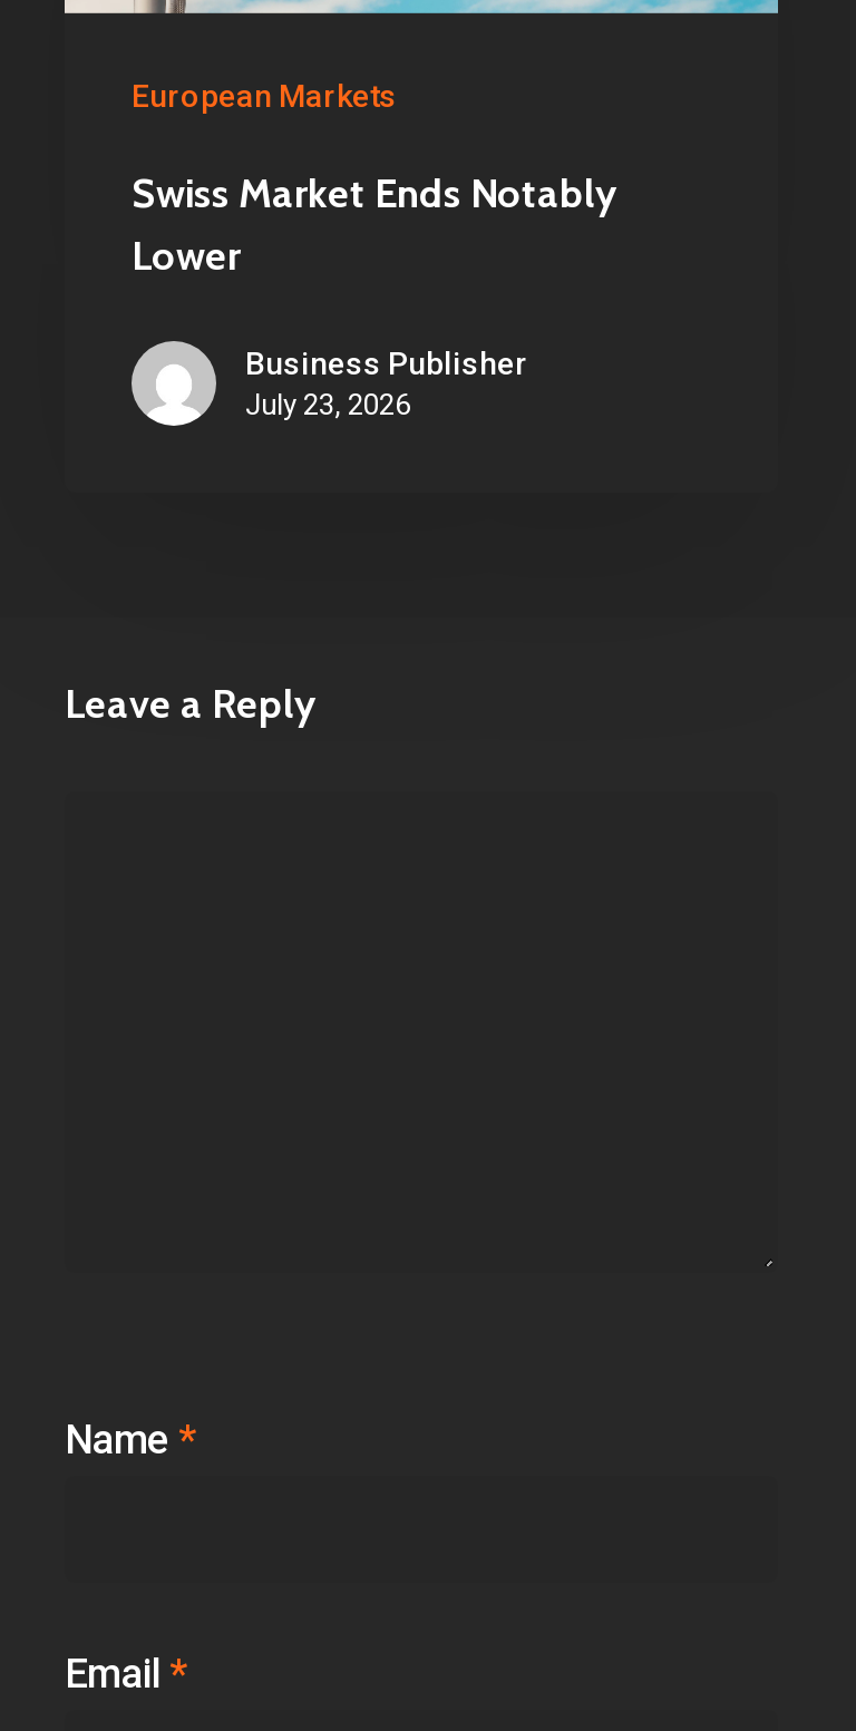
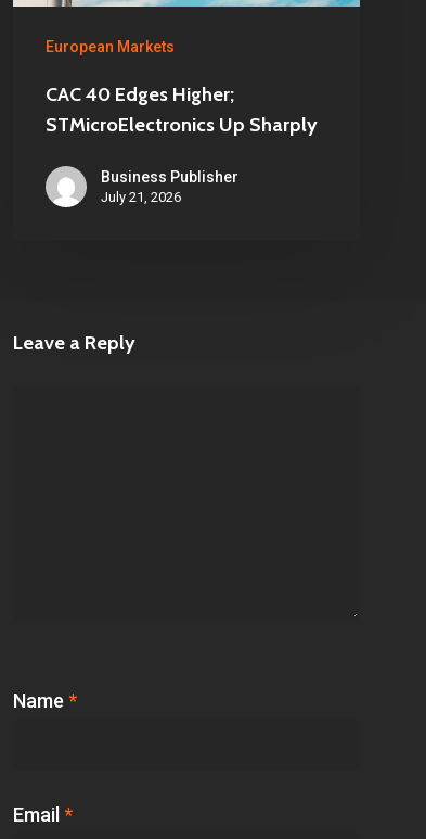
- Swiss Market Ends Notably
- Lower
+ CAC 40 Edges Higher;
+ STMicroElectronics Up Sharply

- July 23, 2026
+ July 21, 2026
